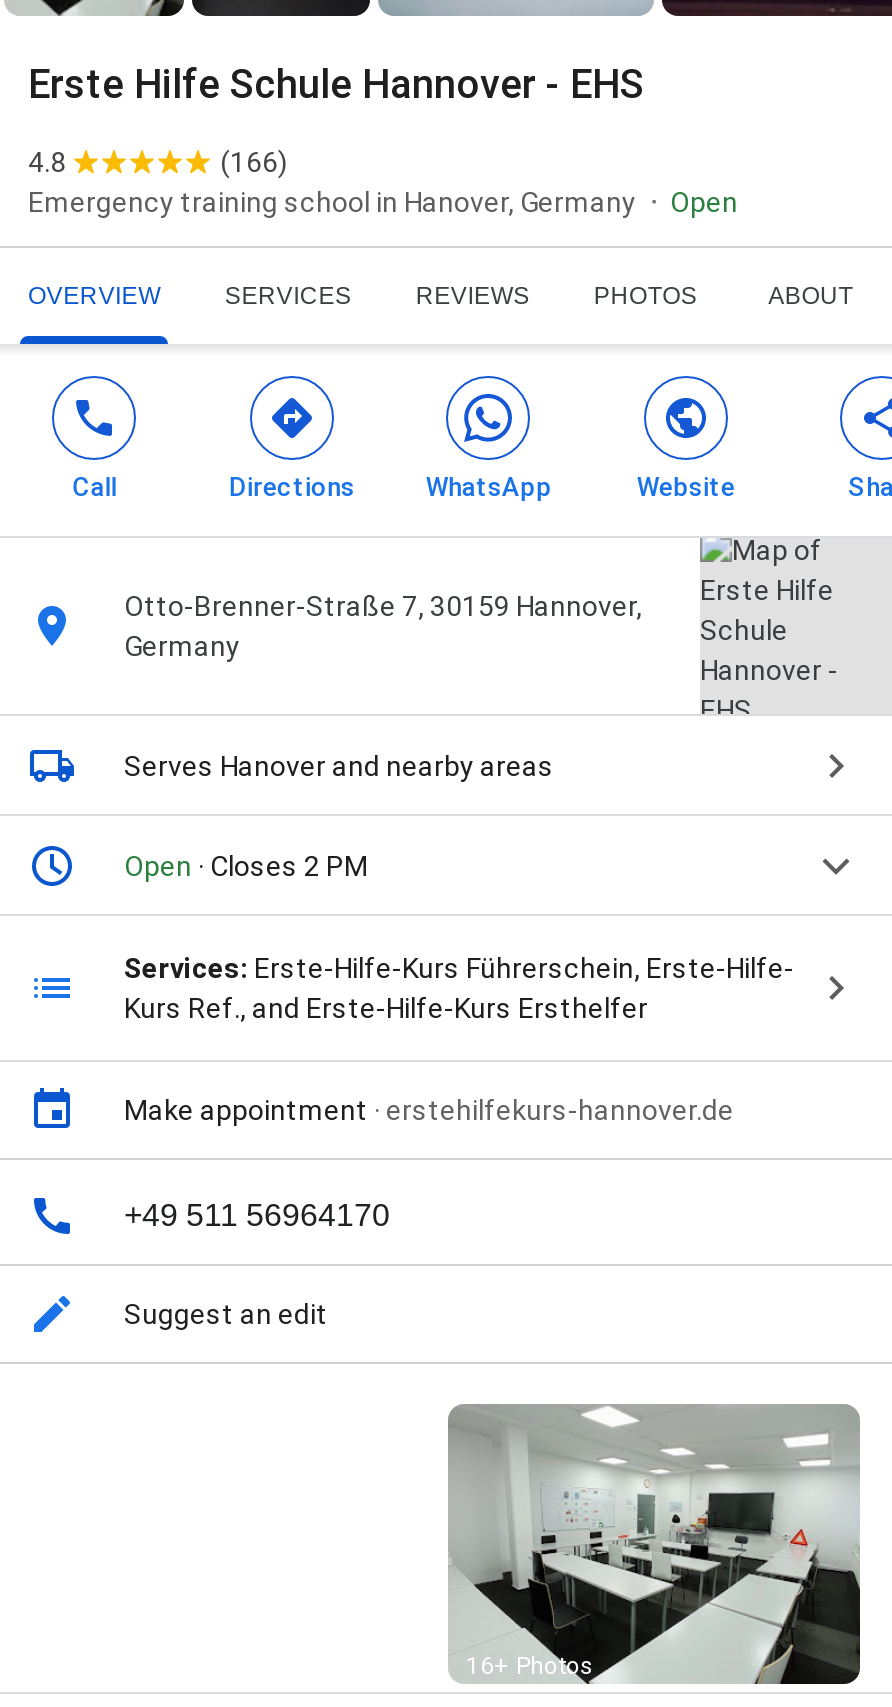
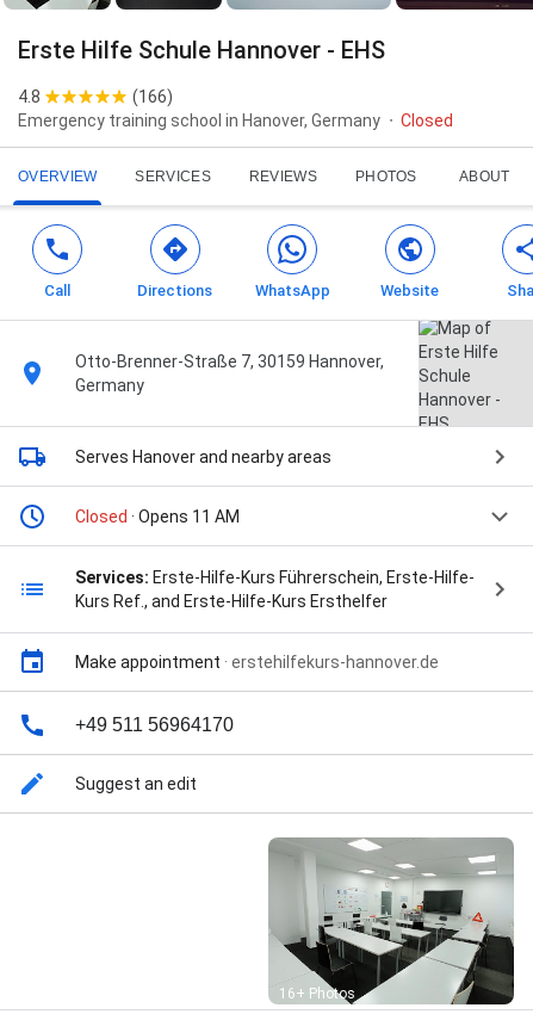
- Open
+ Closed

- Open · Closes 2 PM
+ Closed · Opens 11 AM
